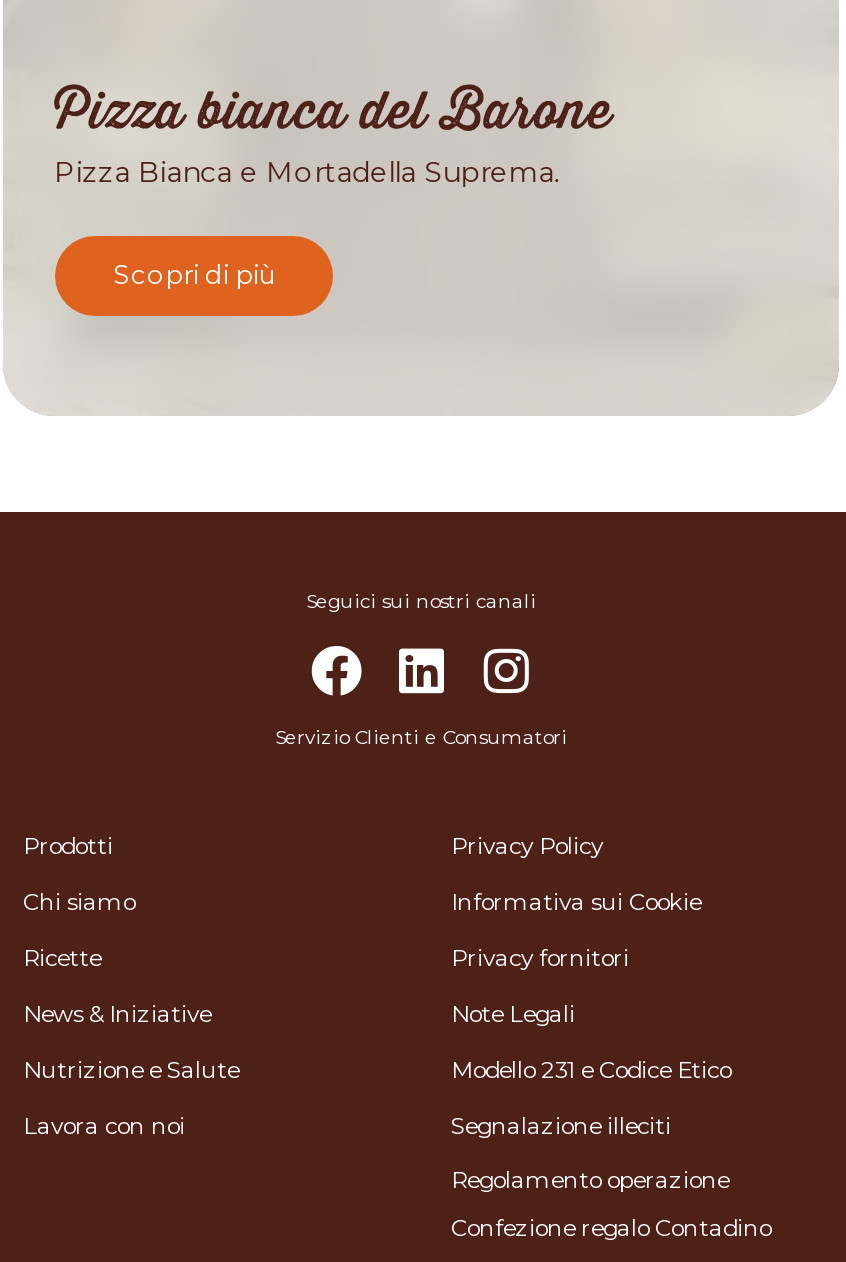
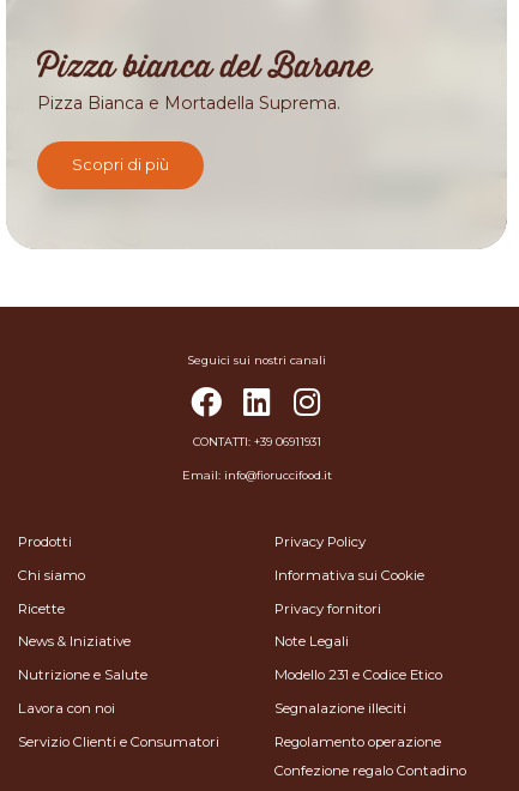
+ CONTATTI: +39 06911931
+ Email: info@fioruccifood.it

moved down: Servizio Clienti e Consumatori
